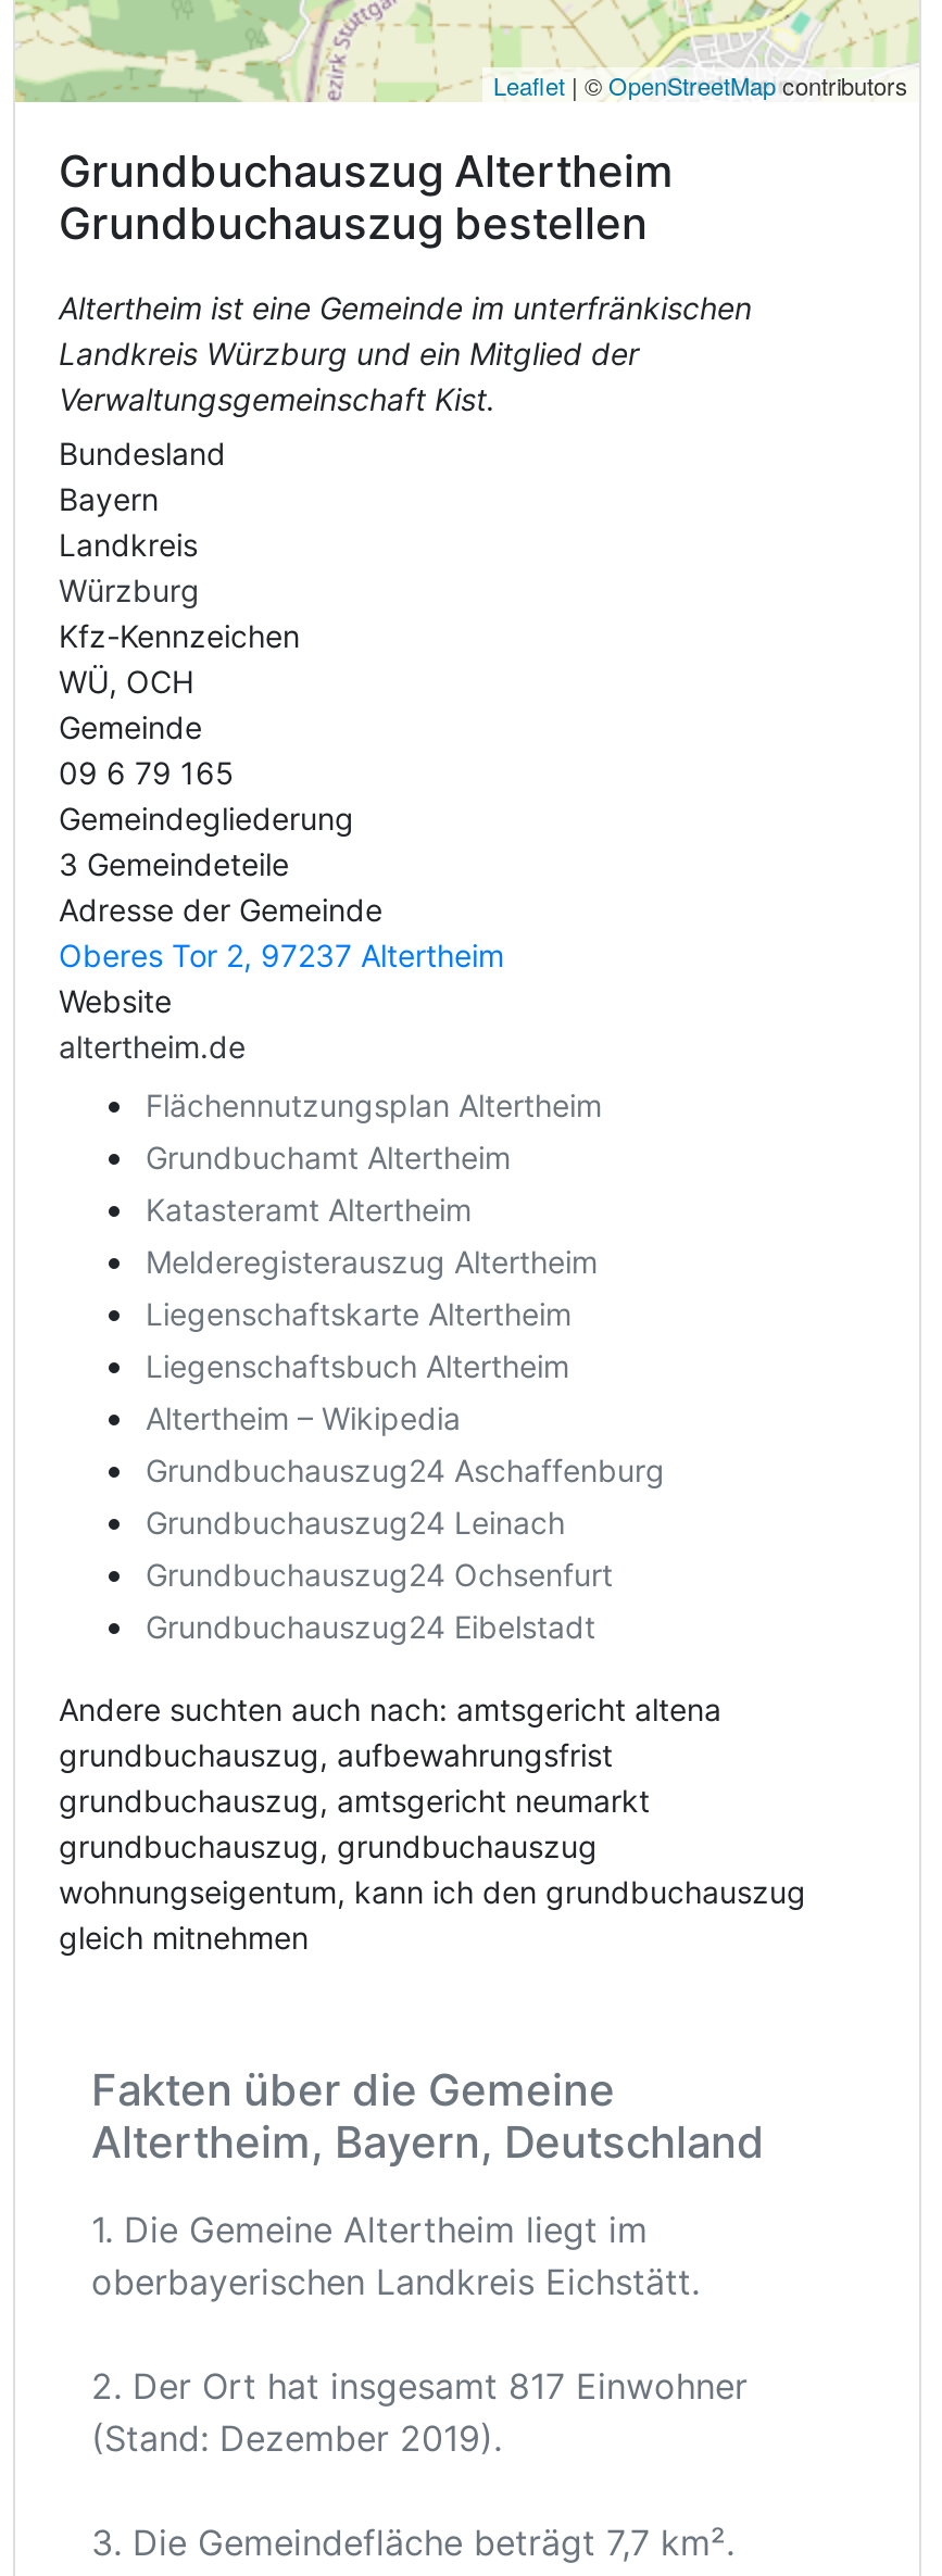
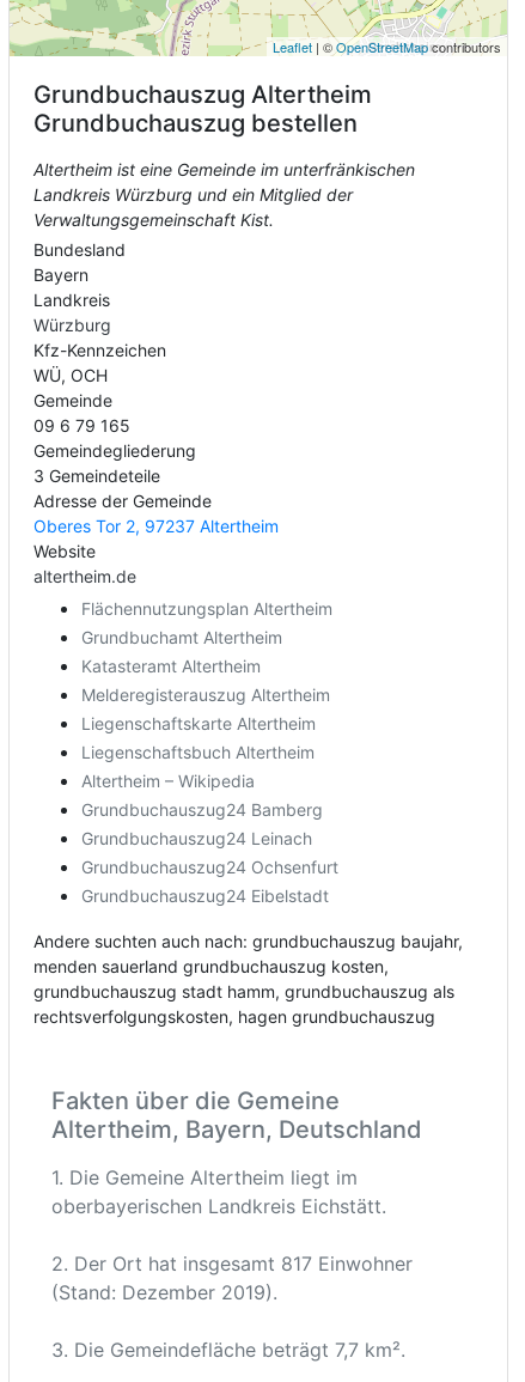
- Grundbuchauszug24 Aschaffenburg
+ Grundbuchauszug24 Bamberg

- Andere suchten auch nach: amtsgericht altena
- grundbuchauszug, aufbewahrungsfrist
- grundbuchauszug, amtsgericht neumarkt
- grundbuchauszug, grundbuchauszug
- wohnungseigentum, kann ich den grundbuchauszug
- gleich mitnehmen
+ Andere suchten auch nach: grundbuchauszug baujahr,
+ menden sauerland grundbuchauszug kosten,
+ grundbuchauszug stadt hamm, grundbuchauszug als
+ rechtsverfolgungskosten, hagen grundbuchauszug
